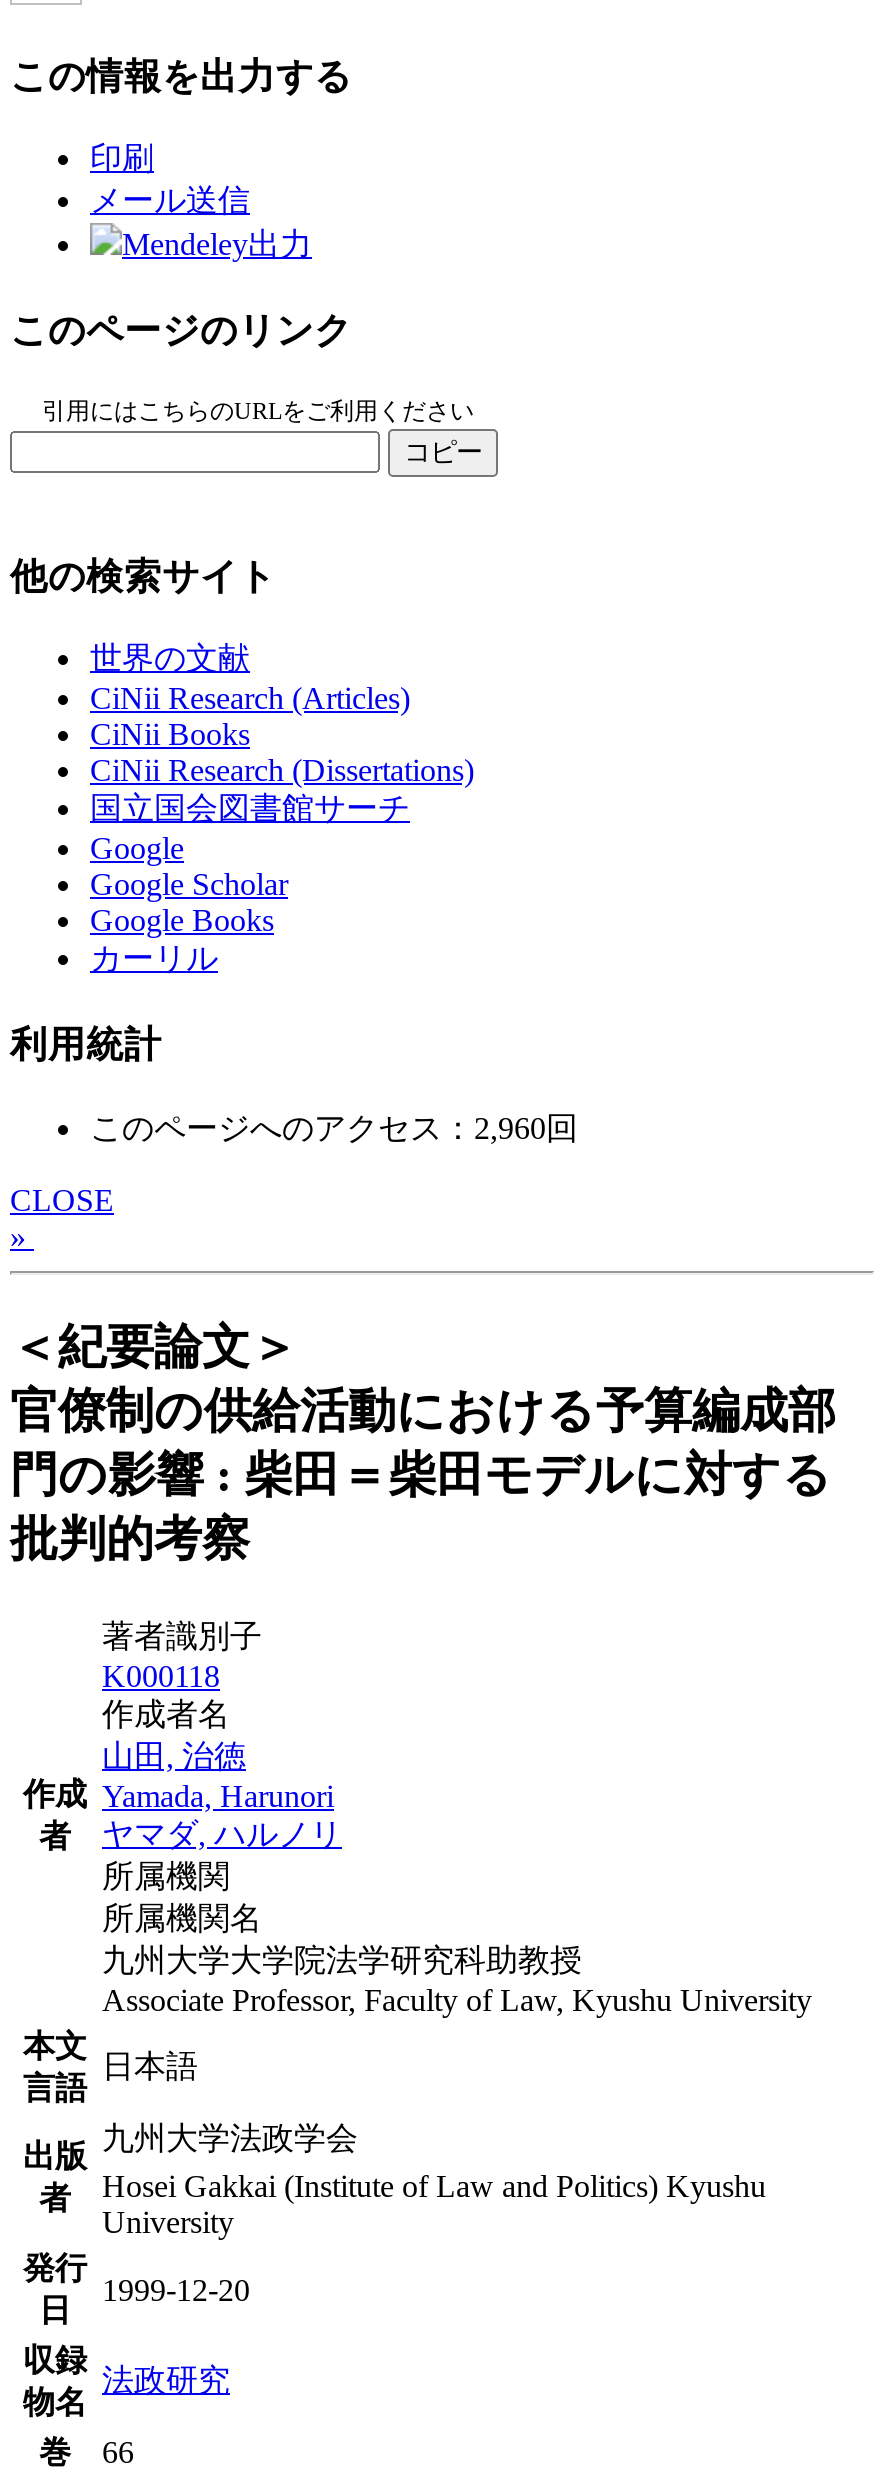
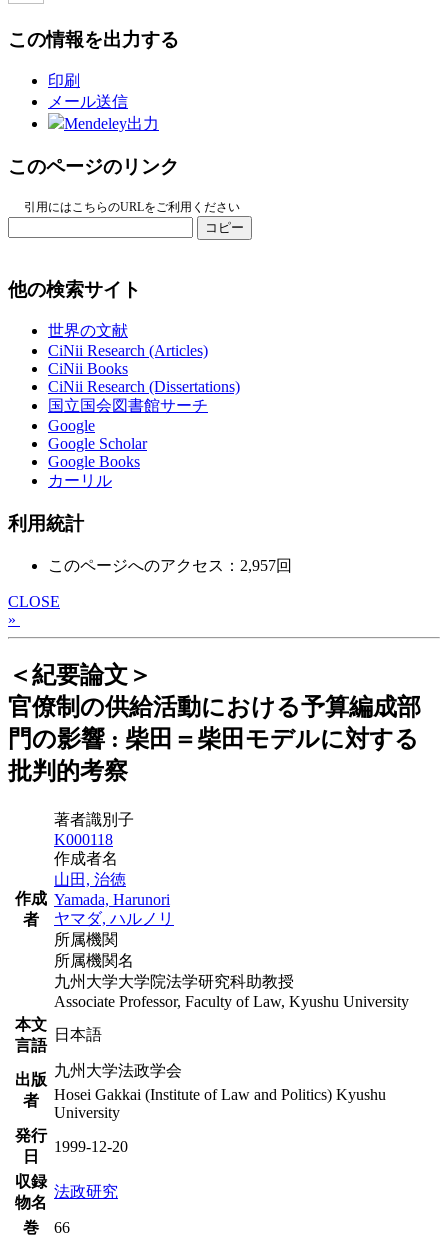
- このページへのアクセス：2,960回
+ このページへのアクセス：2,957回
